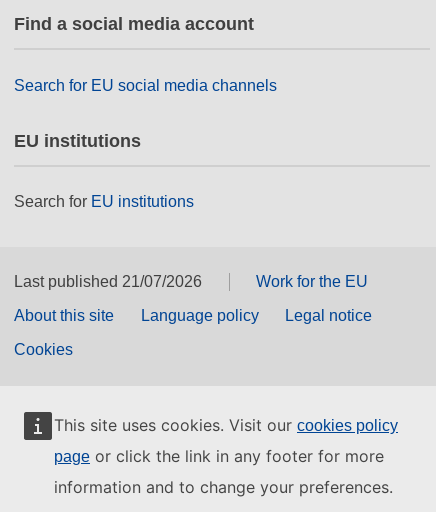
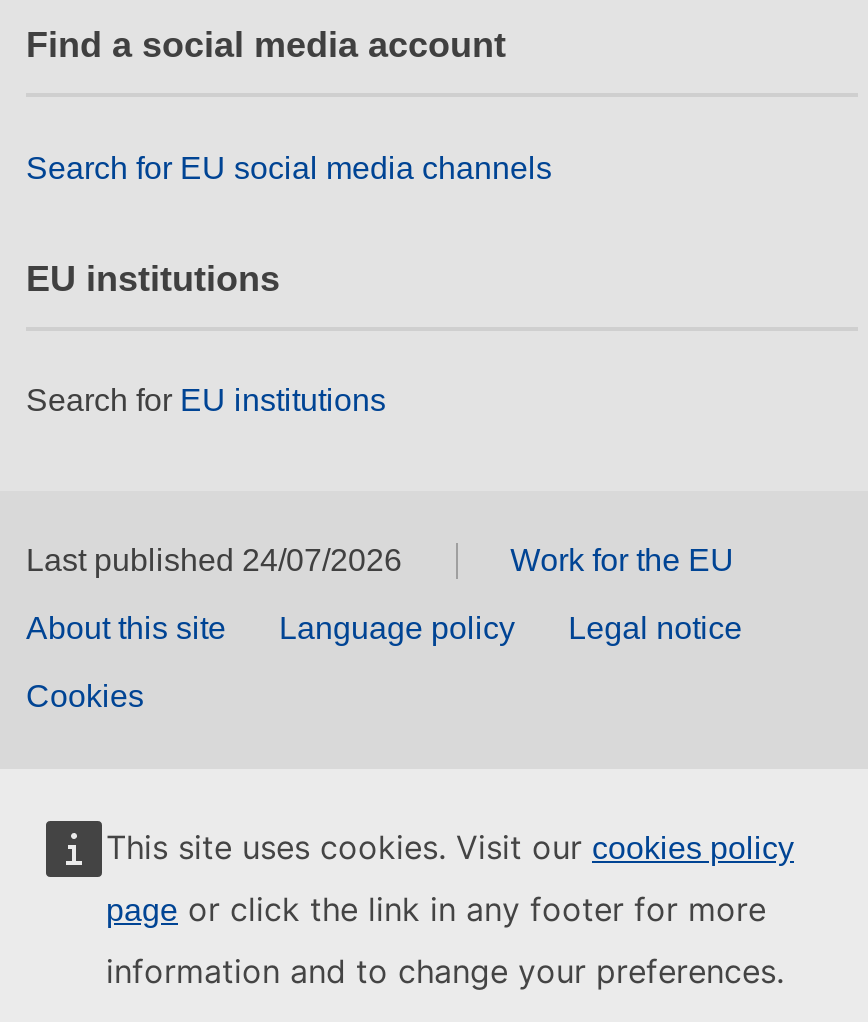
- Last published 21/07/2026
+ Last published 24/07/2026
